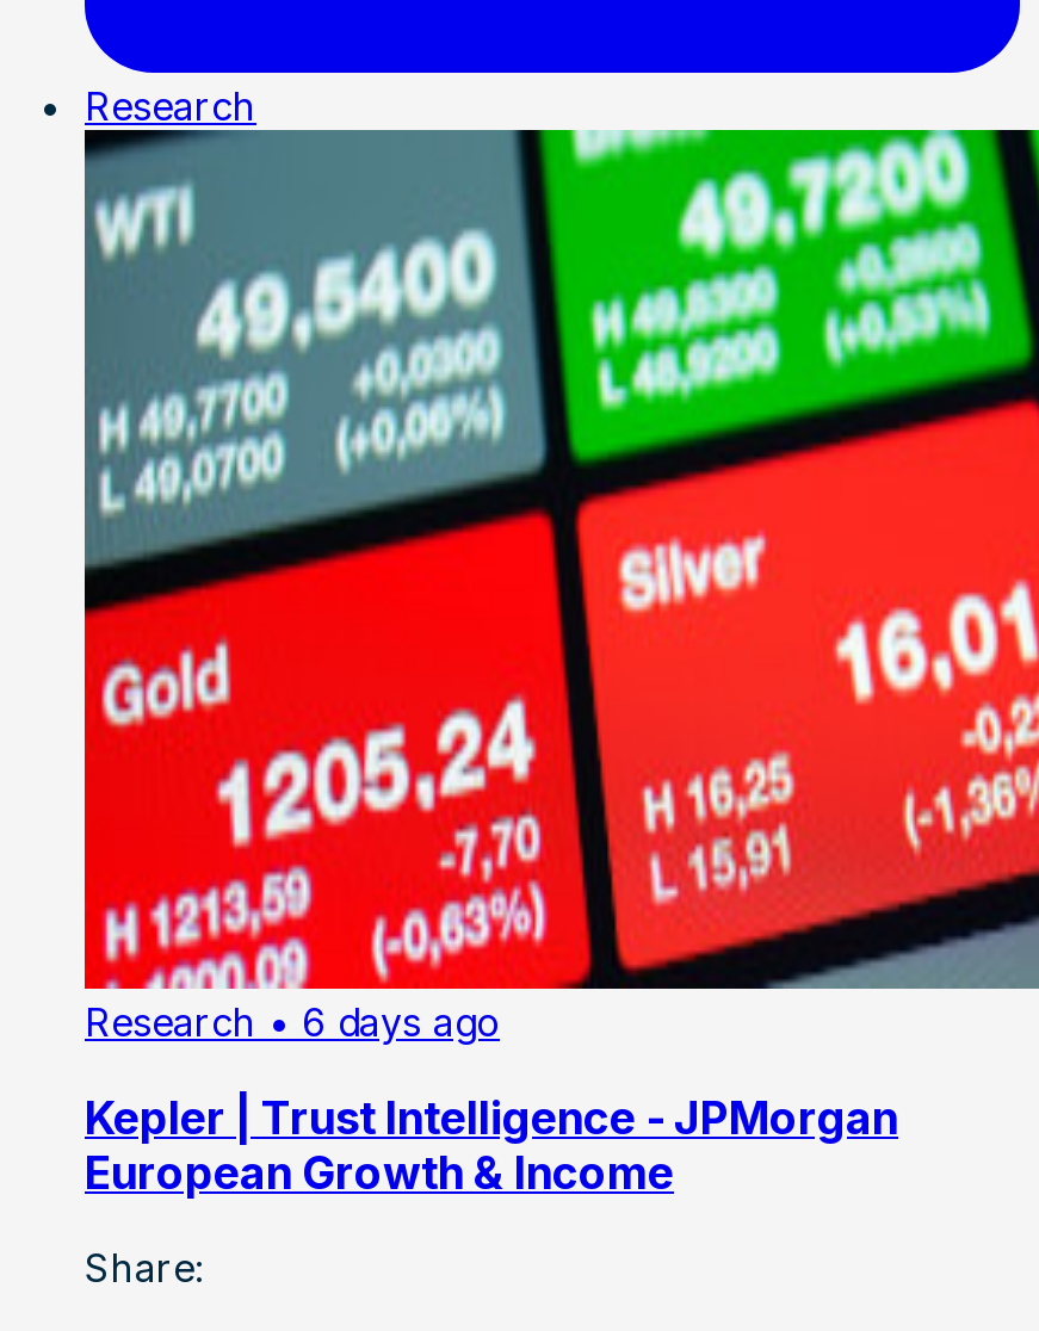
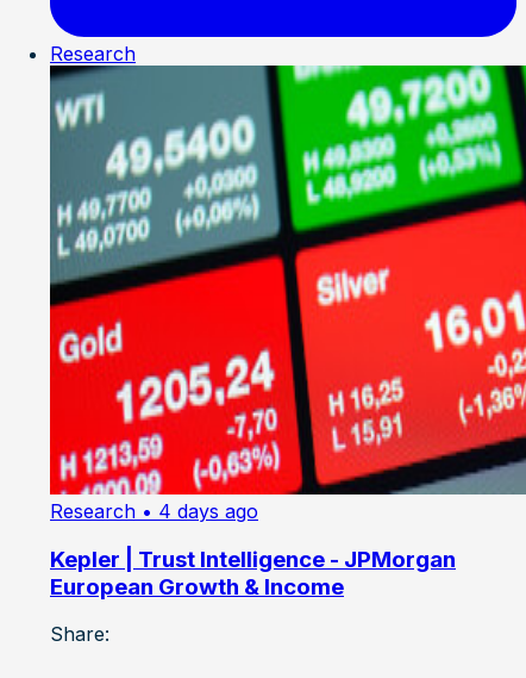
- Research • 6 days ago
+ Research • 4 days ago
